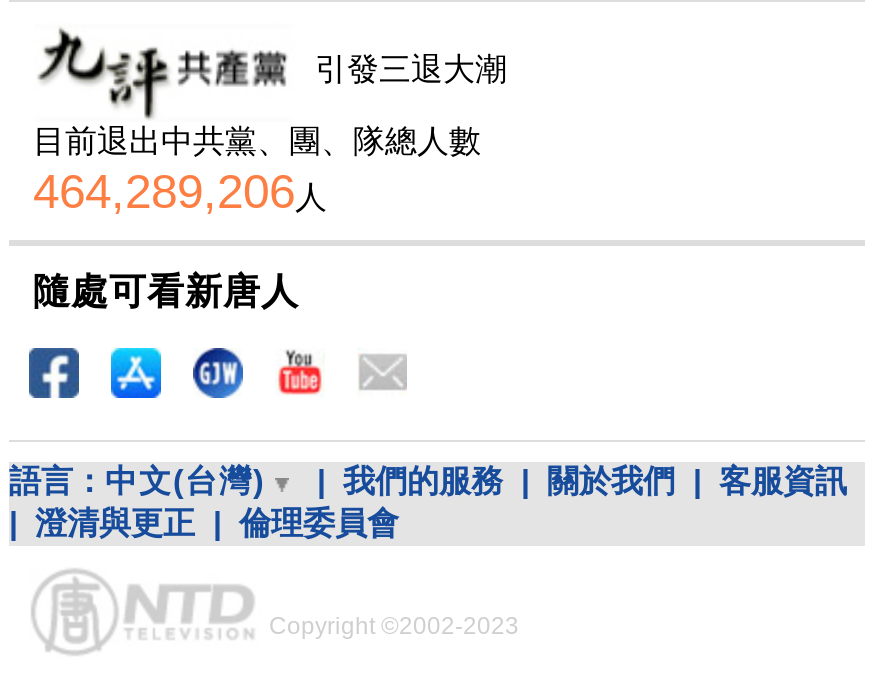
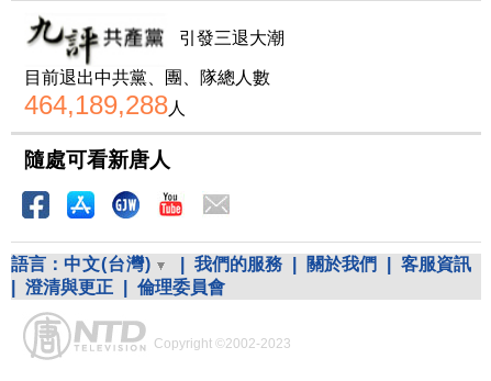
- 464,289,206人
+ 464,189,288人
